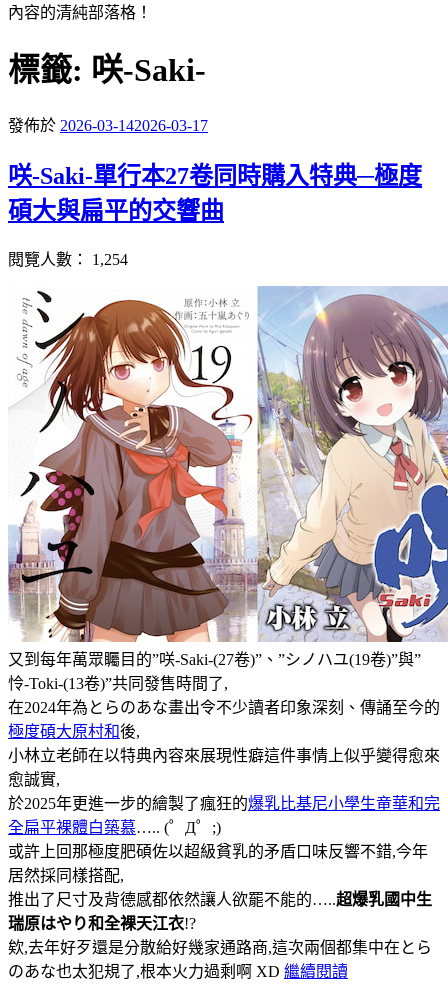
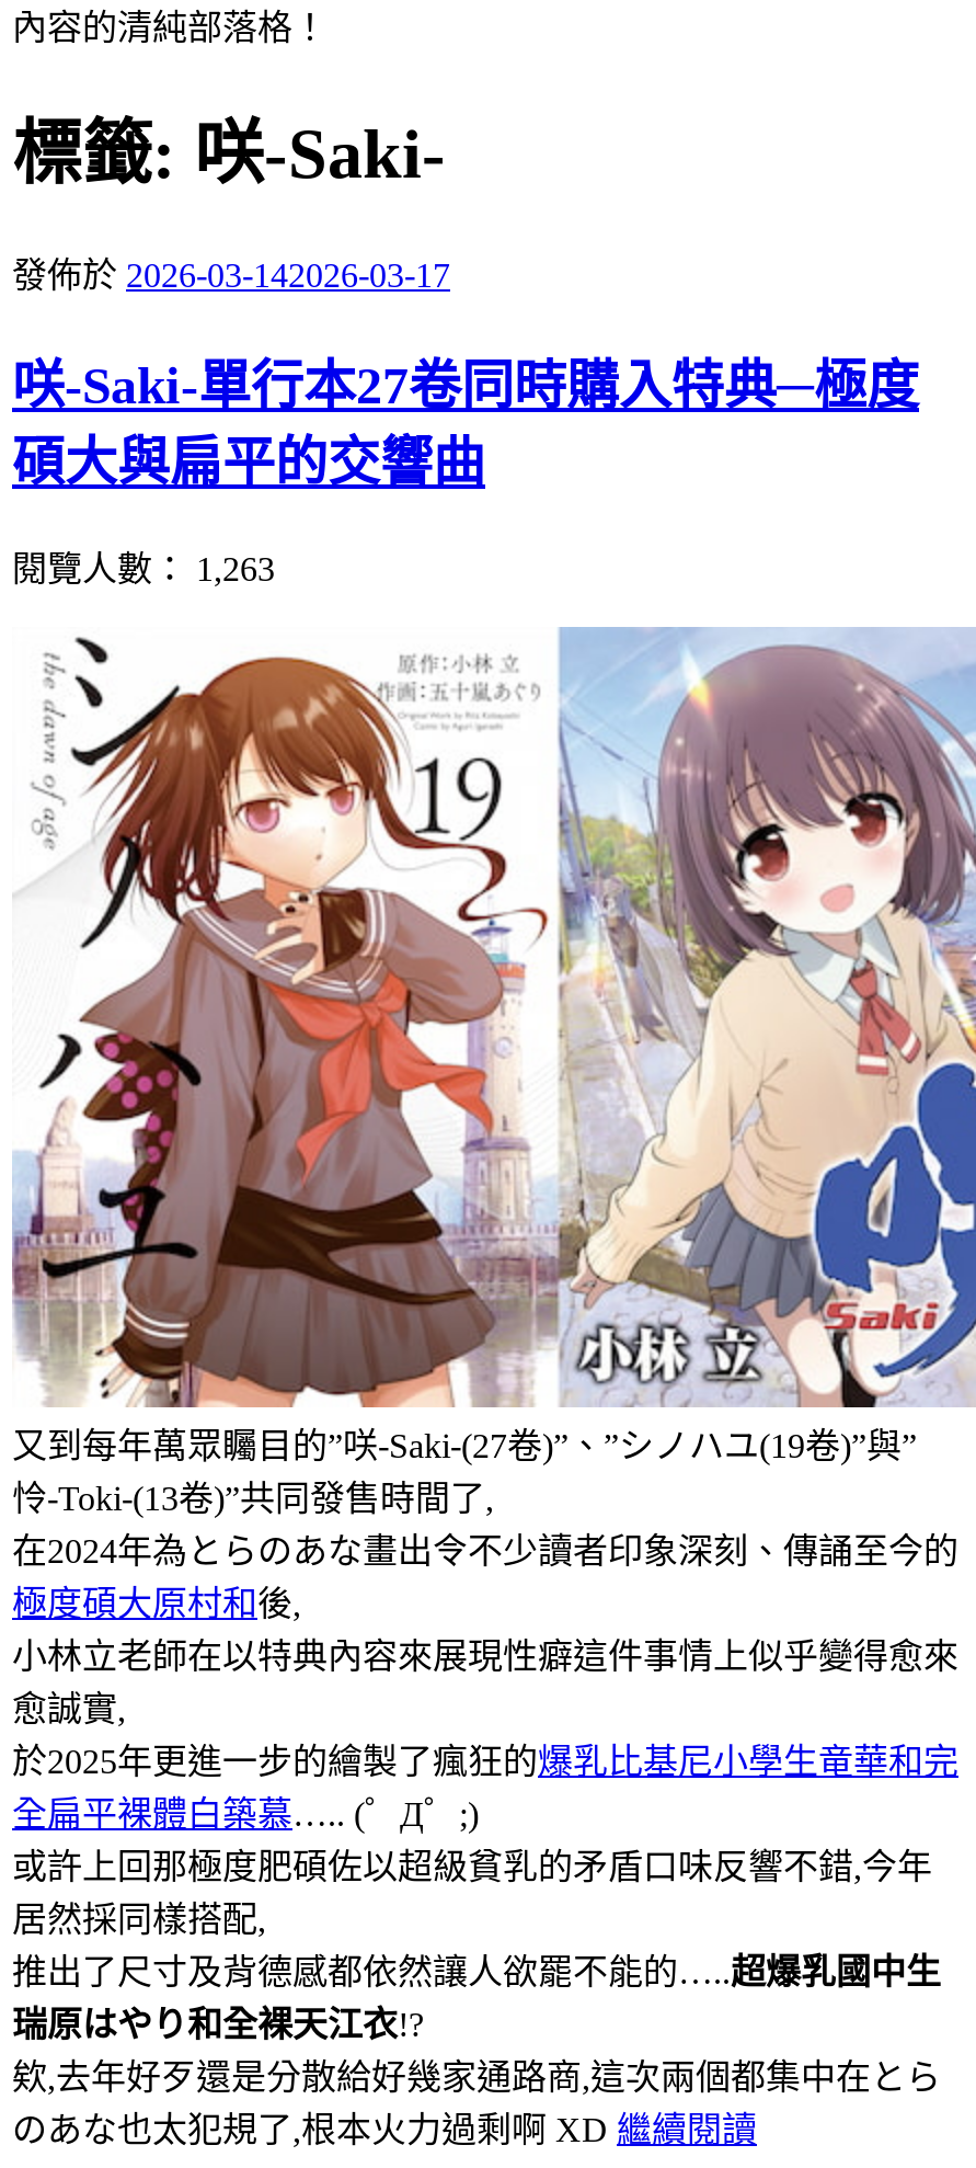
- 閱覽人數： 1,254
+ 閱覽人數： 1,263
